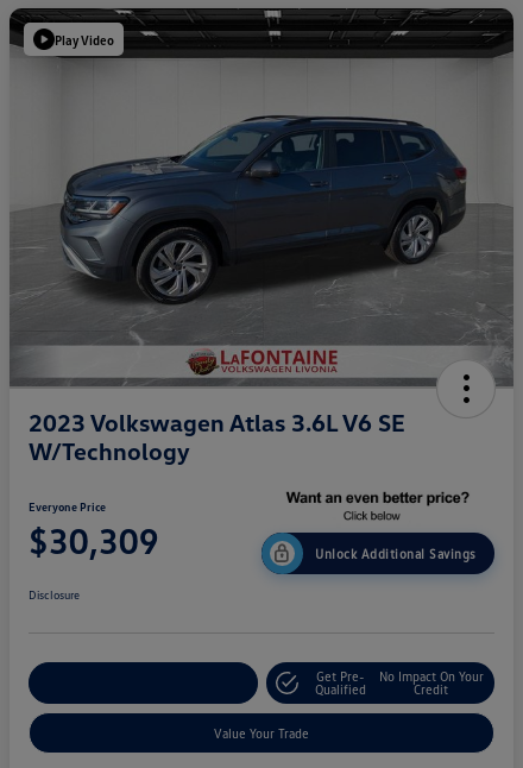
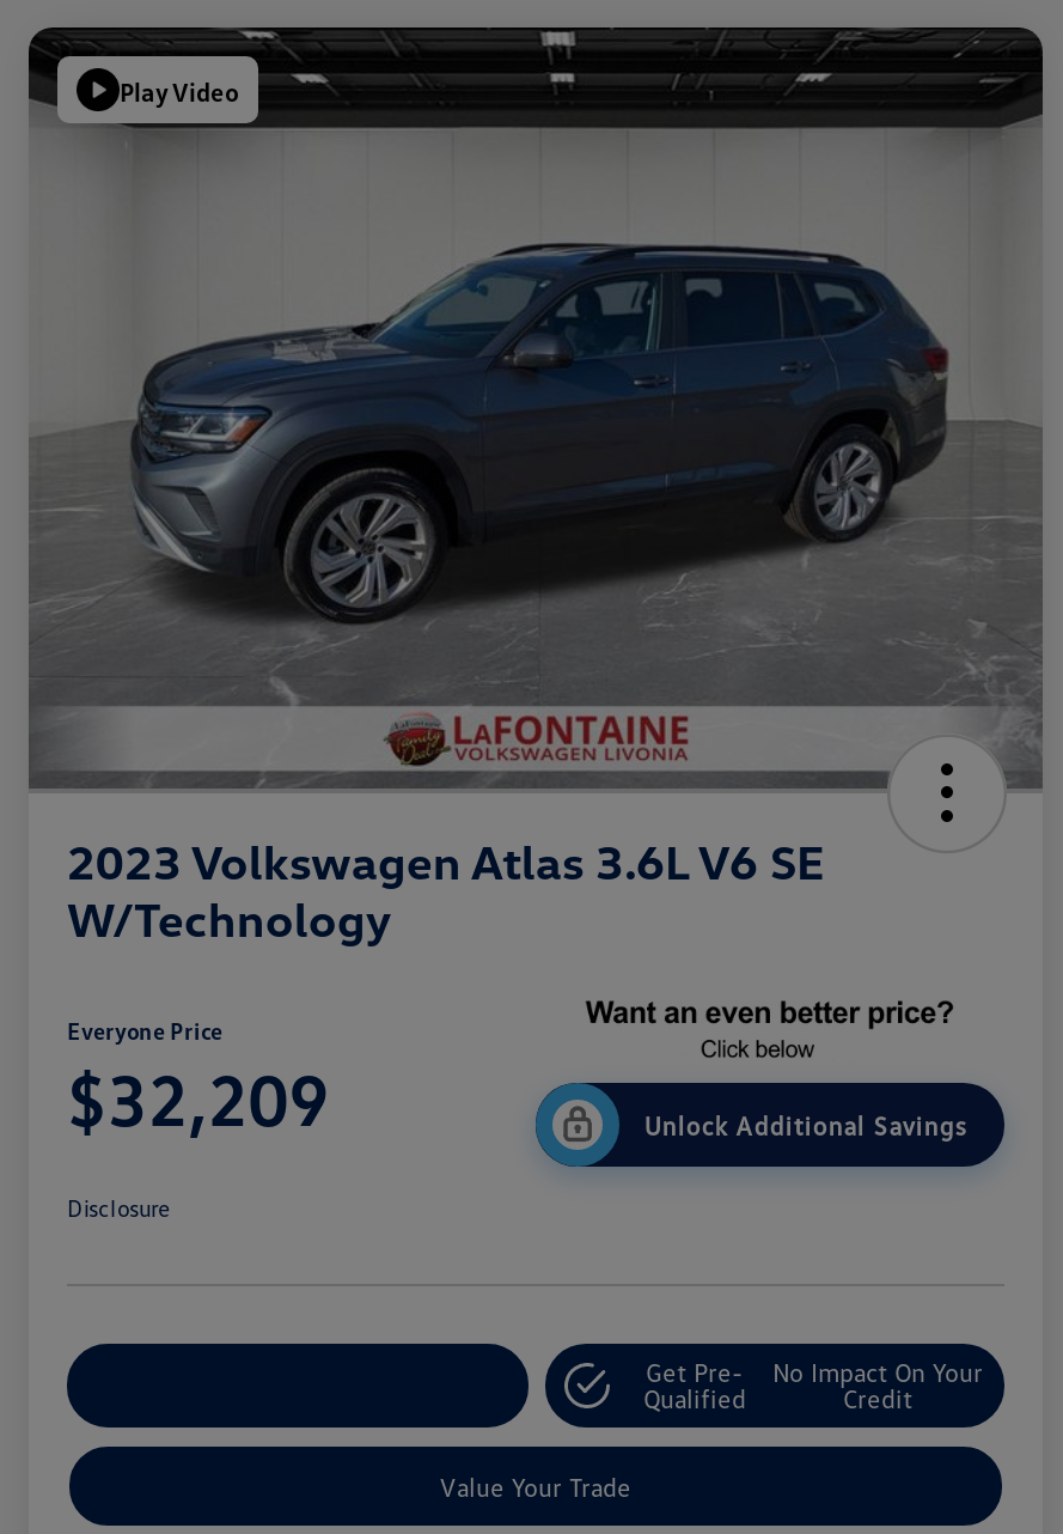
- $30,309
+ $32,209
